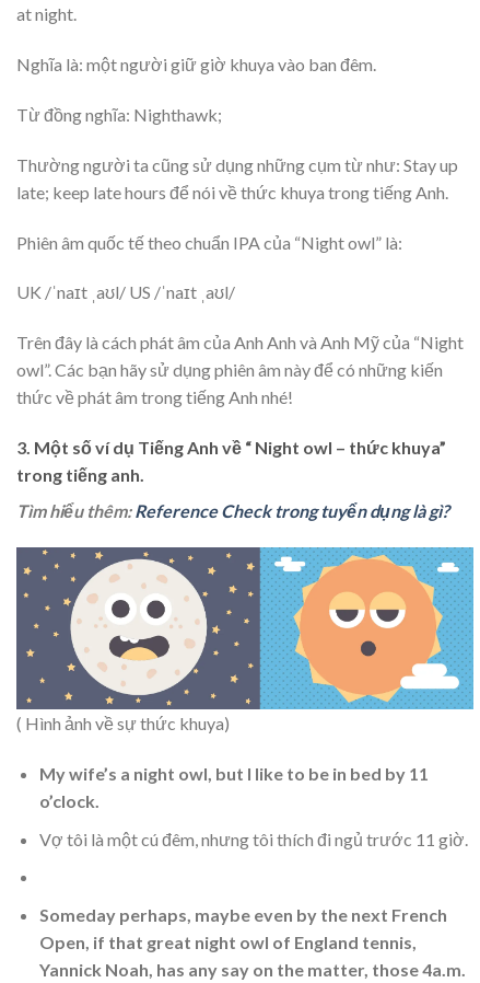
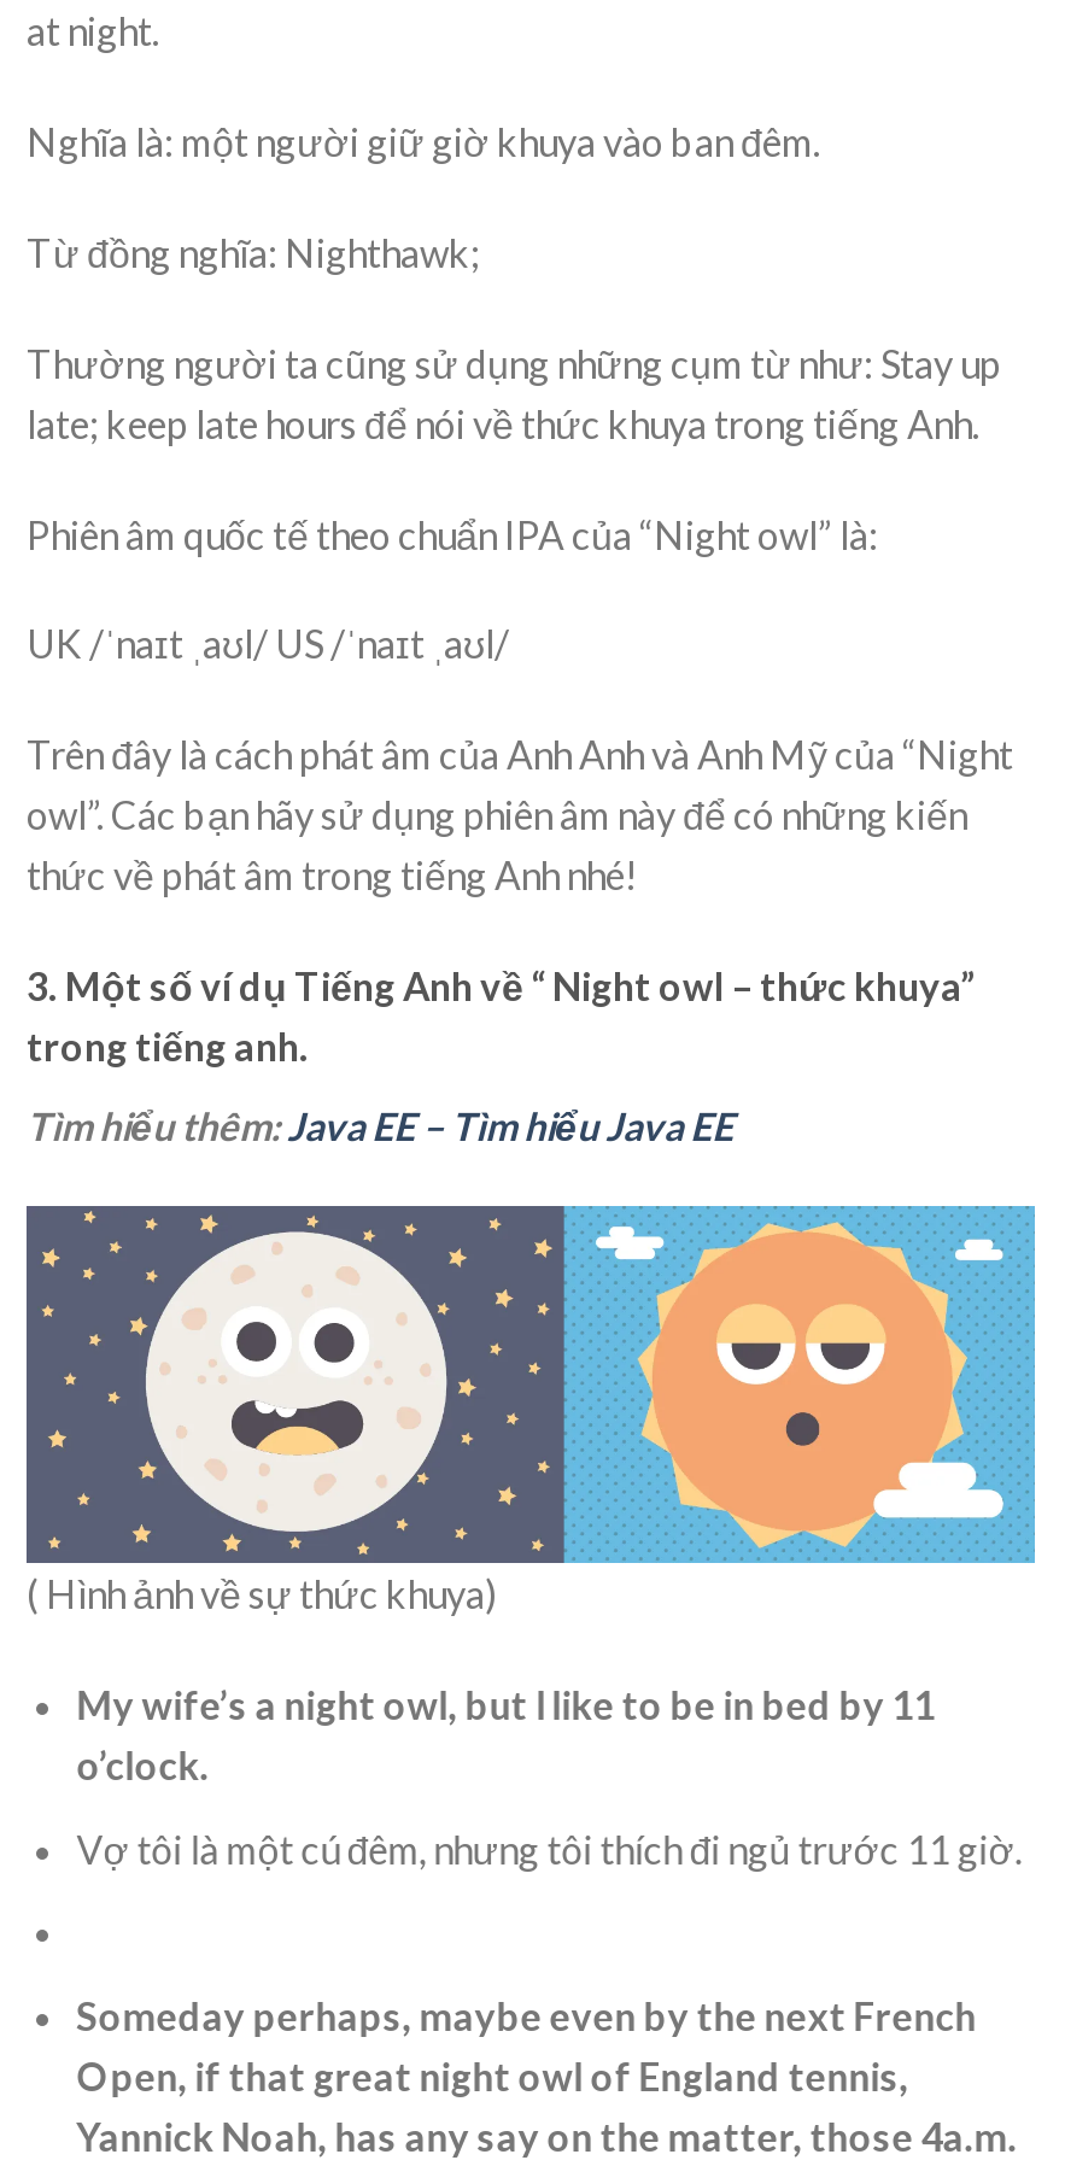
- Tìm hiểu thêm:Reference Check trong tuyển dụng là gì?
+ Tìm hiểu thêm:Java EE – Tìm hiểu Java EE
